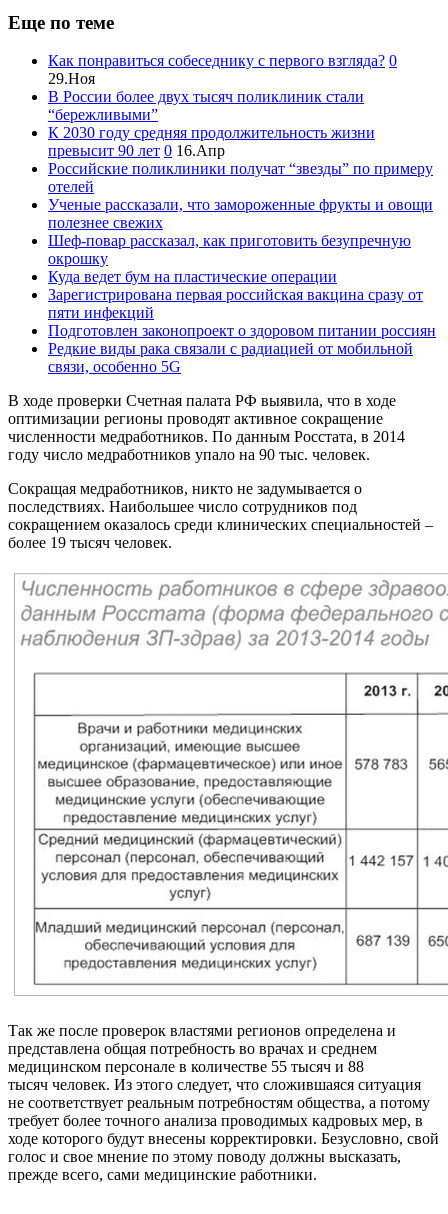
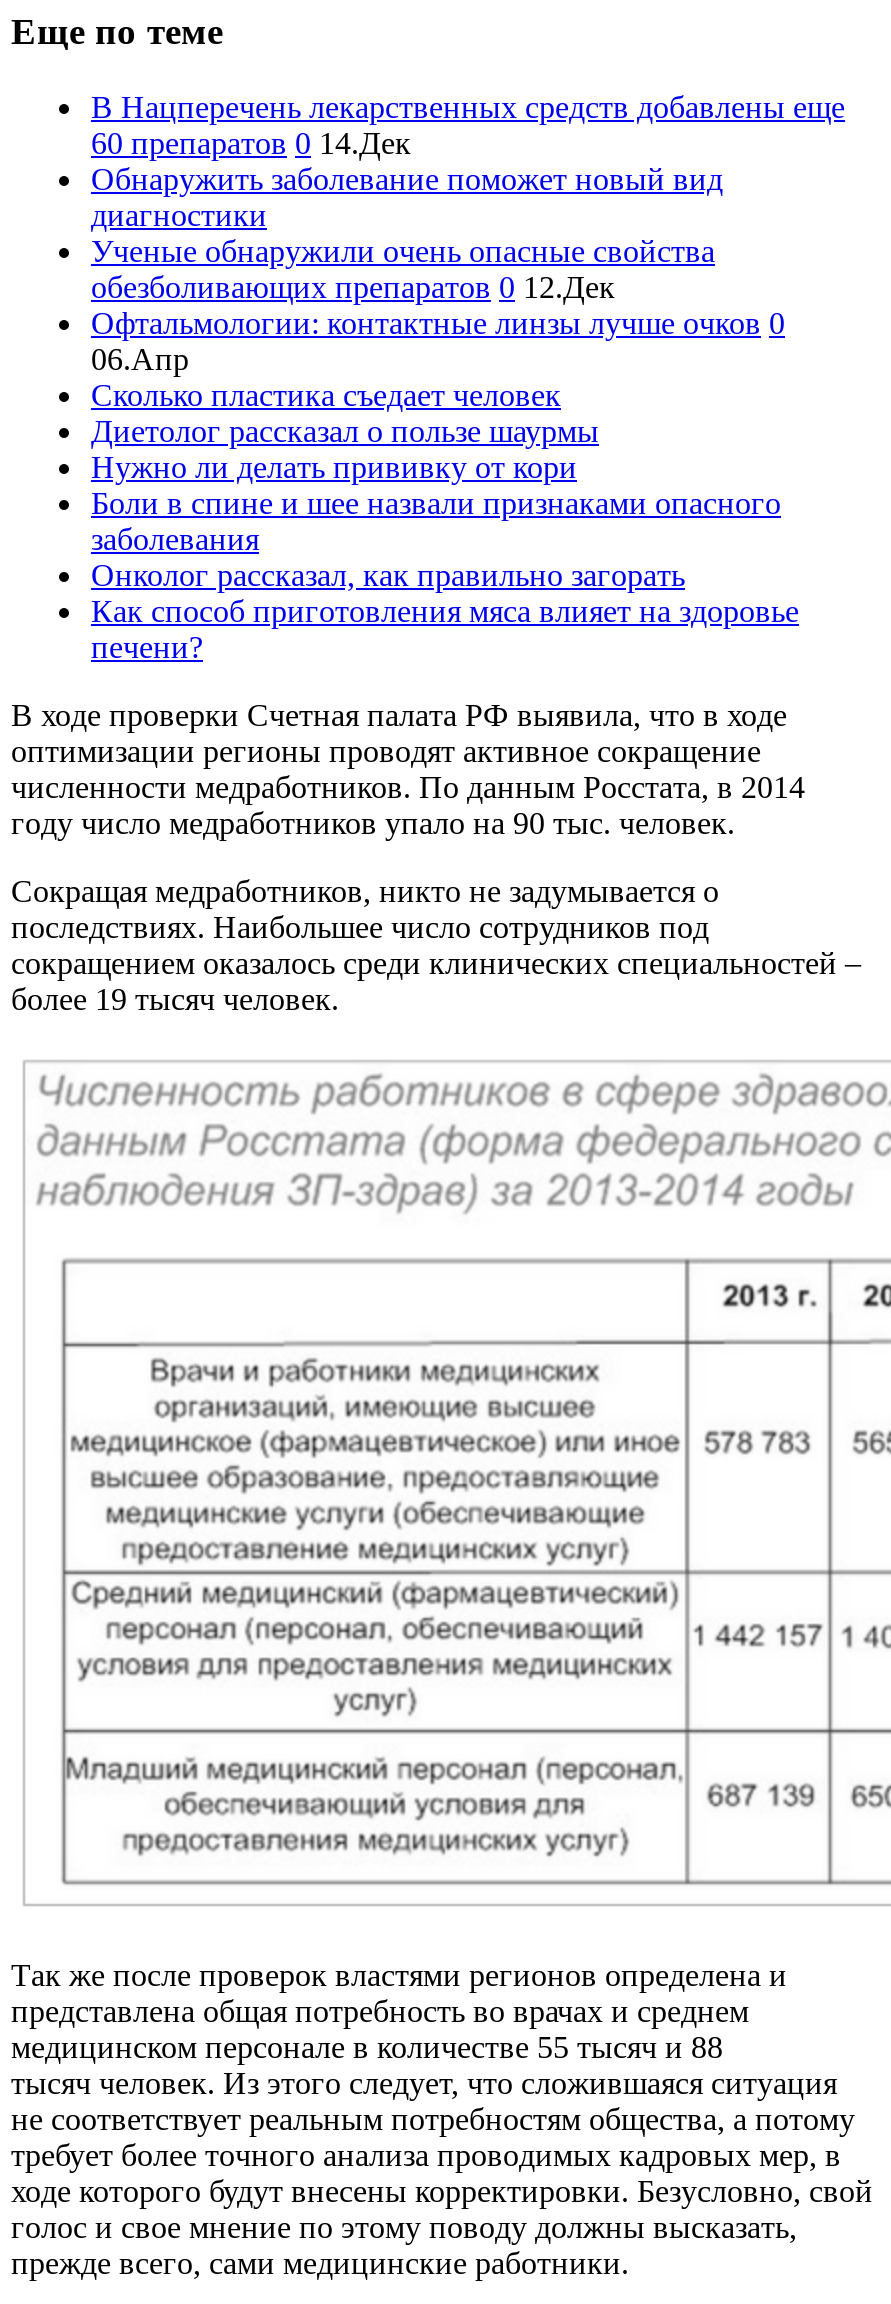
- Как понравиться собеседнику с первого взгляда? 0
- 29.Ноя
- В России более двух тысяч поликлиник стали
- “бережливыми”
- К 2030 году средняя продолжительность жизни
- превысит 90 лет 0 16.Апр
- Российские поликлиники получат “звезды” по примеру
- отелей
- Ученые рассказали, что замороженные фрукты и овощи
- полезнее свежих
- Шеф-повар рассказал, как приготовить безупречную
- окрошку
- Куда ведет бум на пластические операции
- Зарегистрирована первая российская вакцина сразу от
- пяти инфекций
- Подготовлен законопроект о здоровом питании россиян
- Редкие виды рака связали с радиацией от мобильной
- связи, особенно 5G
+ В Нацперечень лекарственных средств добавлены еще
+ 60 препаратов 0 14.Дек
+ Обнаружить заболевание поможет новый вид
+ диагностики
+ Ученые обнаружили очень опасные свойства
+ обезболивающих препаратов 0 12.Дек
+ Офтальмологии: контактные линзы лучше очков 0
+ 06.Апр
+ Сколько пластика съедает человек
+ Диетолог рассказал о пользе шаурмы
+ Нужно ли делать прививку от кори
+ Боли в спине и шее назвали признаками опасного
+ заболевания
+ Онколог рассказал, как правильно загорать
+ Как способ приготовления мяса влияет на здоровье
+ печени?
